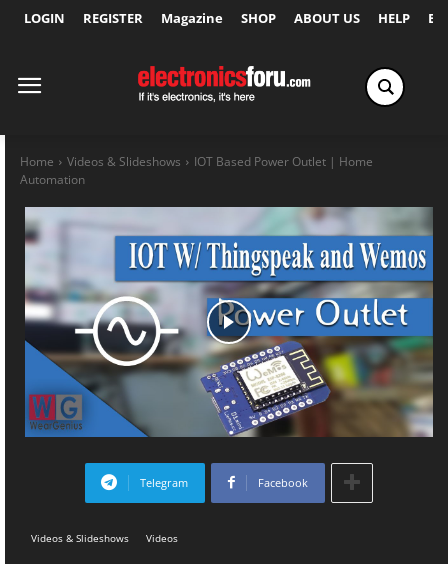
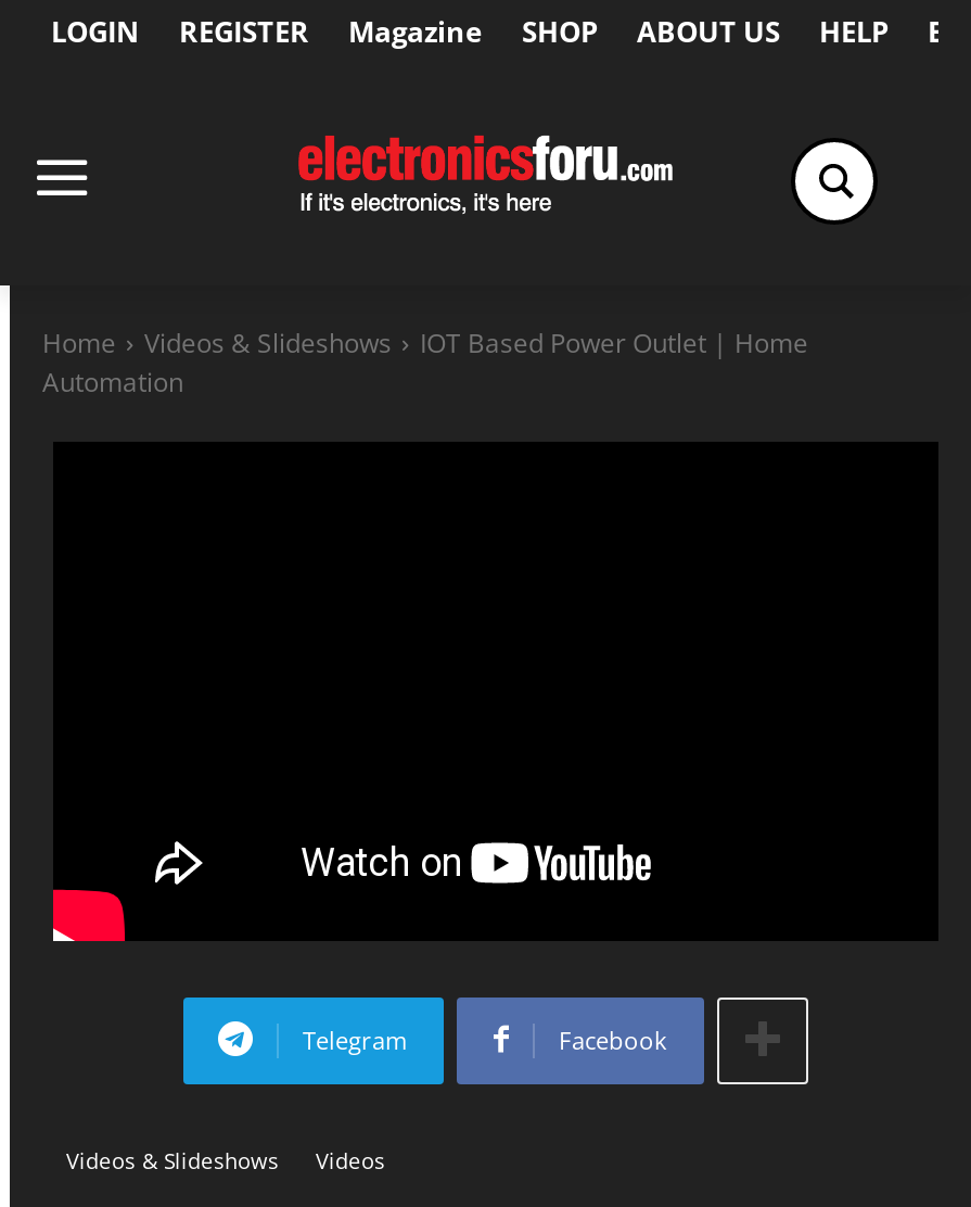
- [image]
